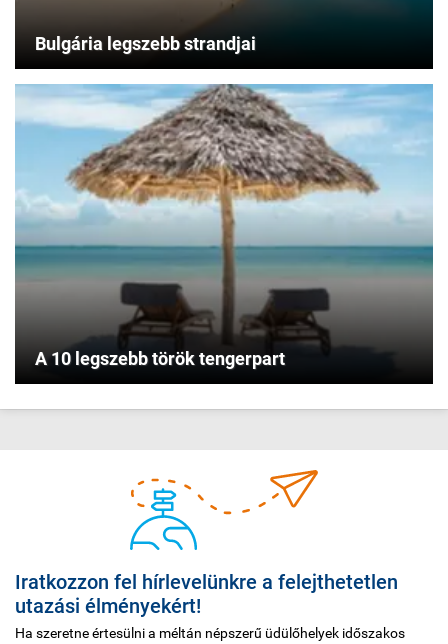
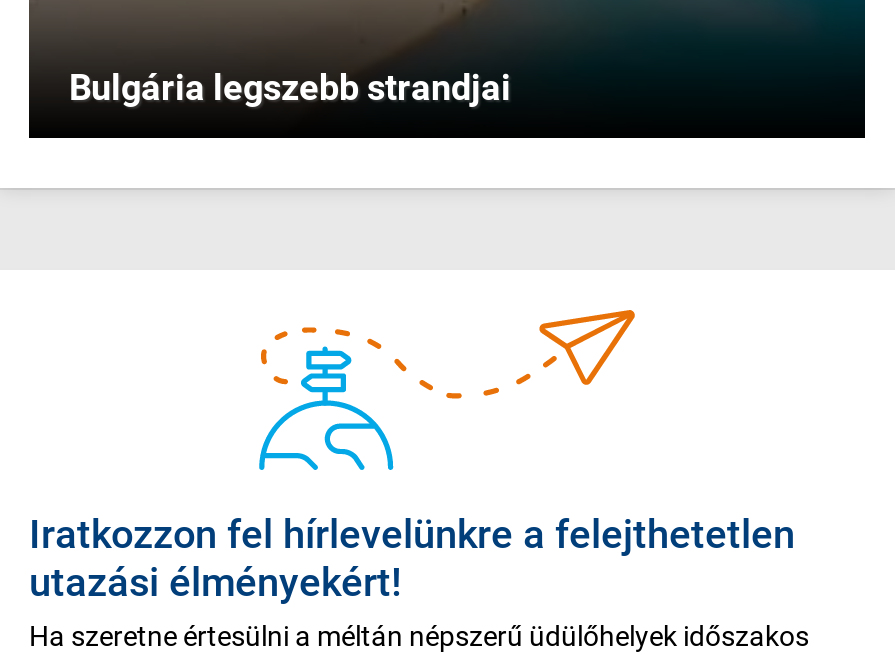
- [image]
- A 10 legszebb török tengerpart
